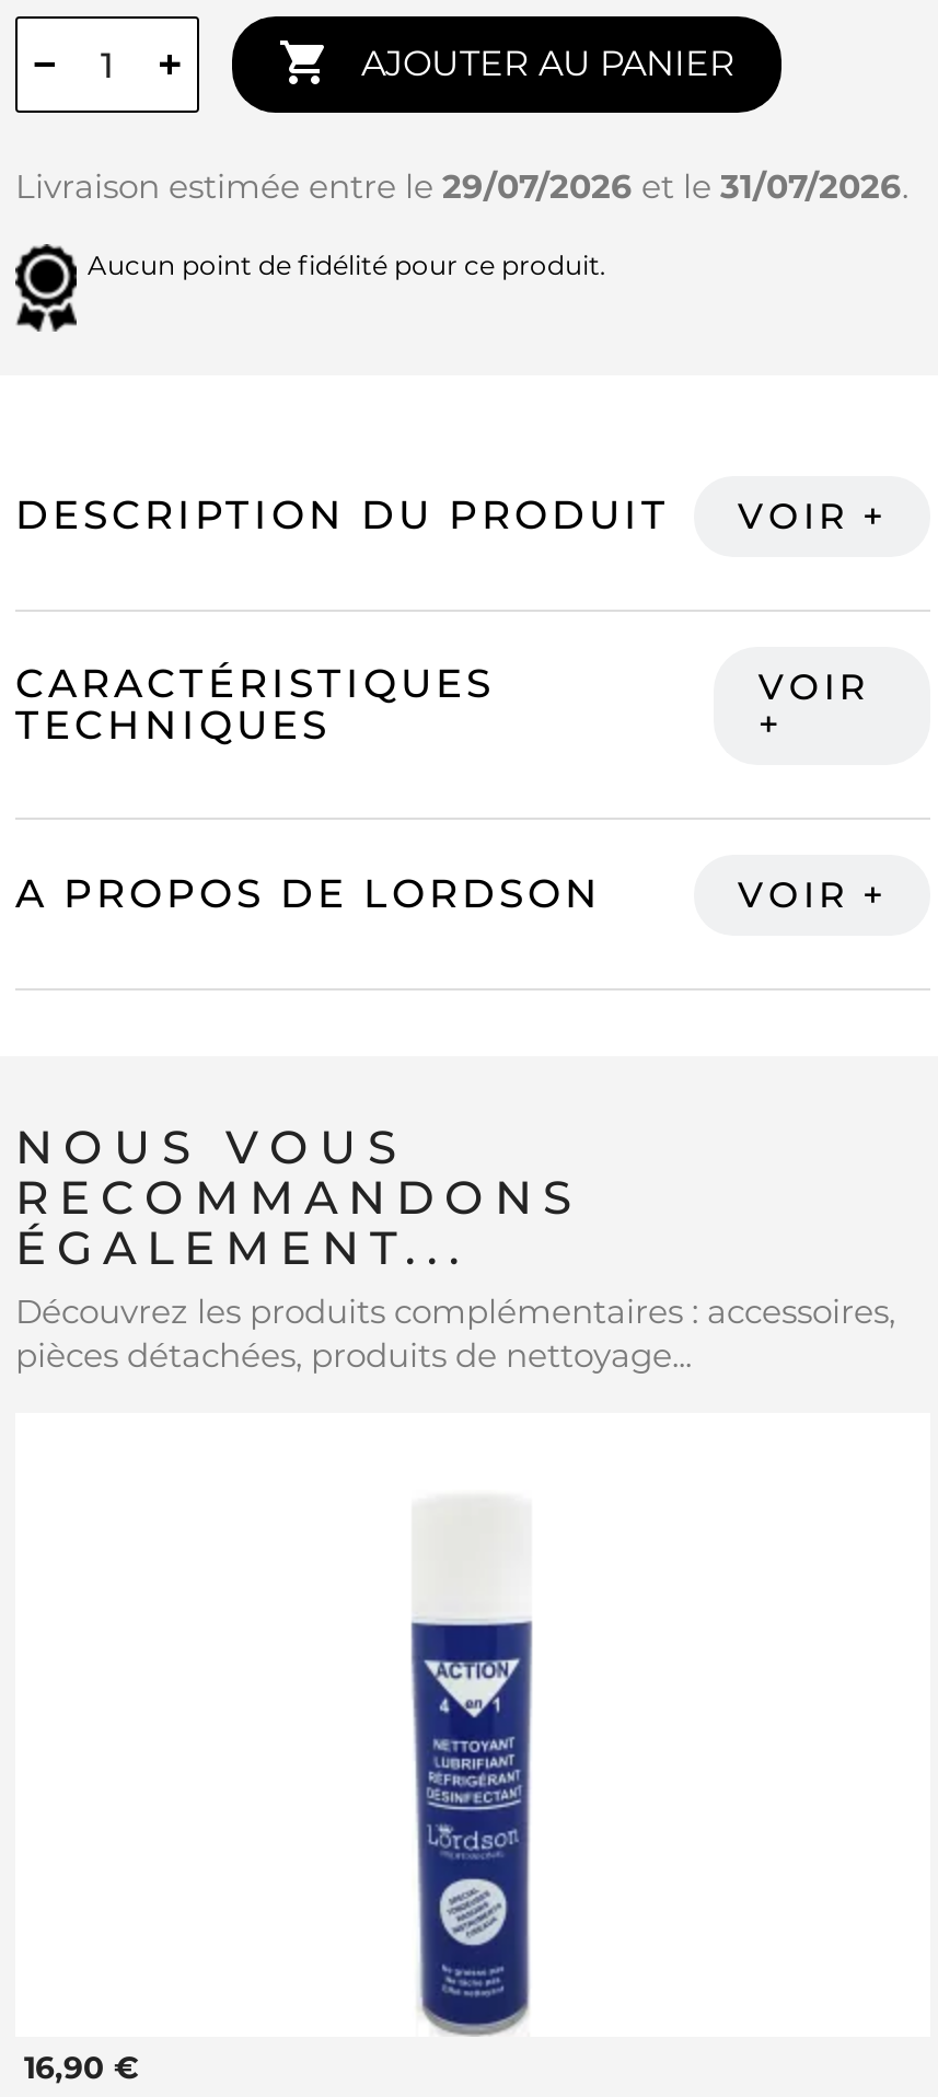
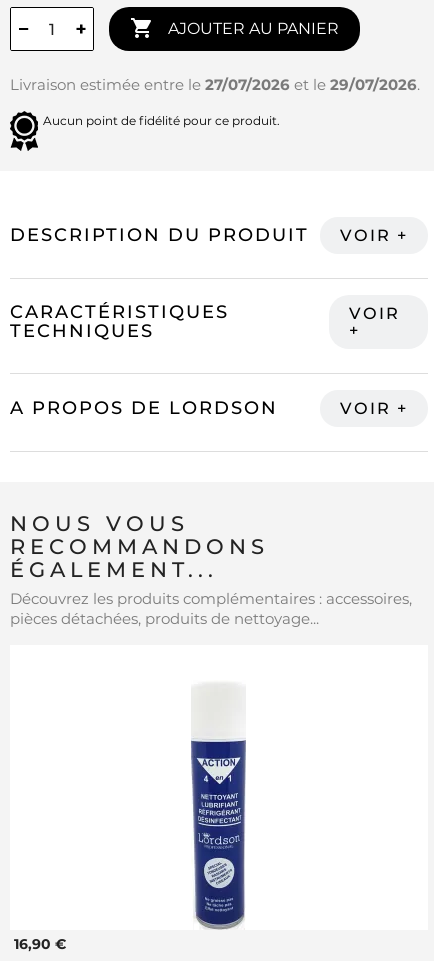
- Livraison estimée entre le 29/07/2026 et le 31/07/2026.
+ Livraison estimée entre le 27/07/2026 et le 29/07/2026.
